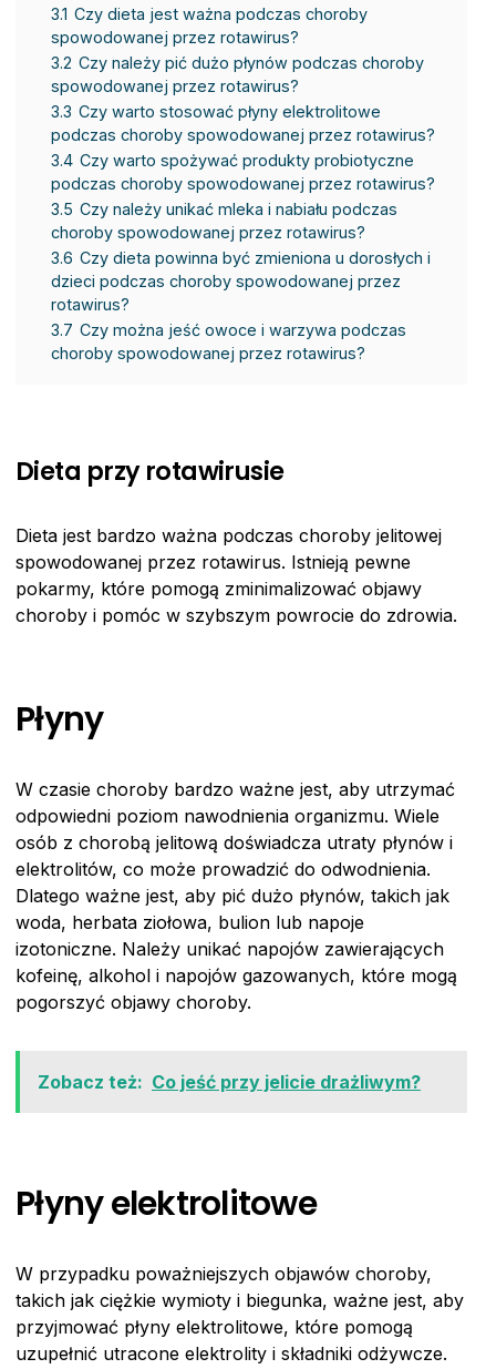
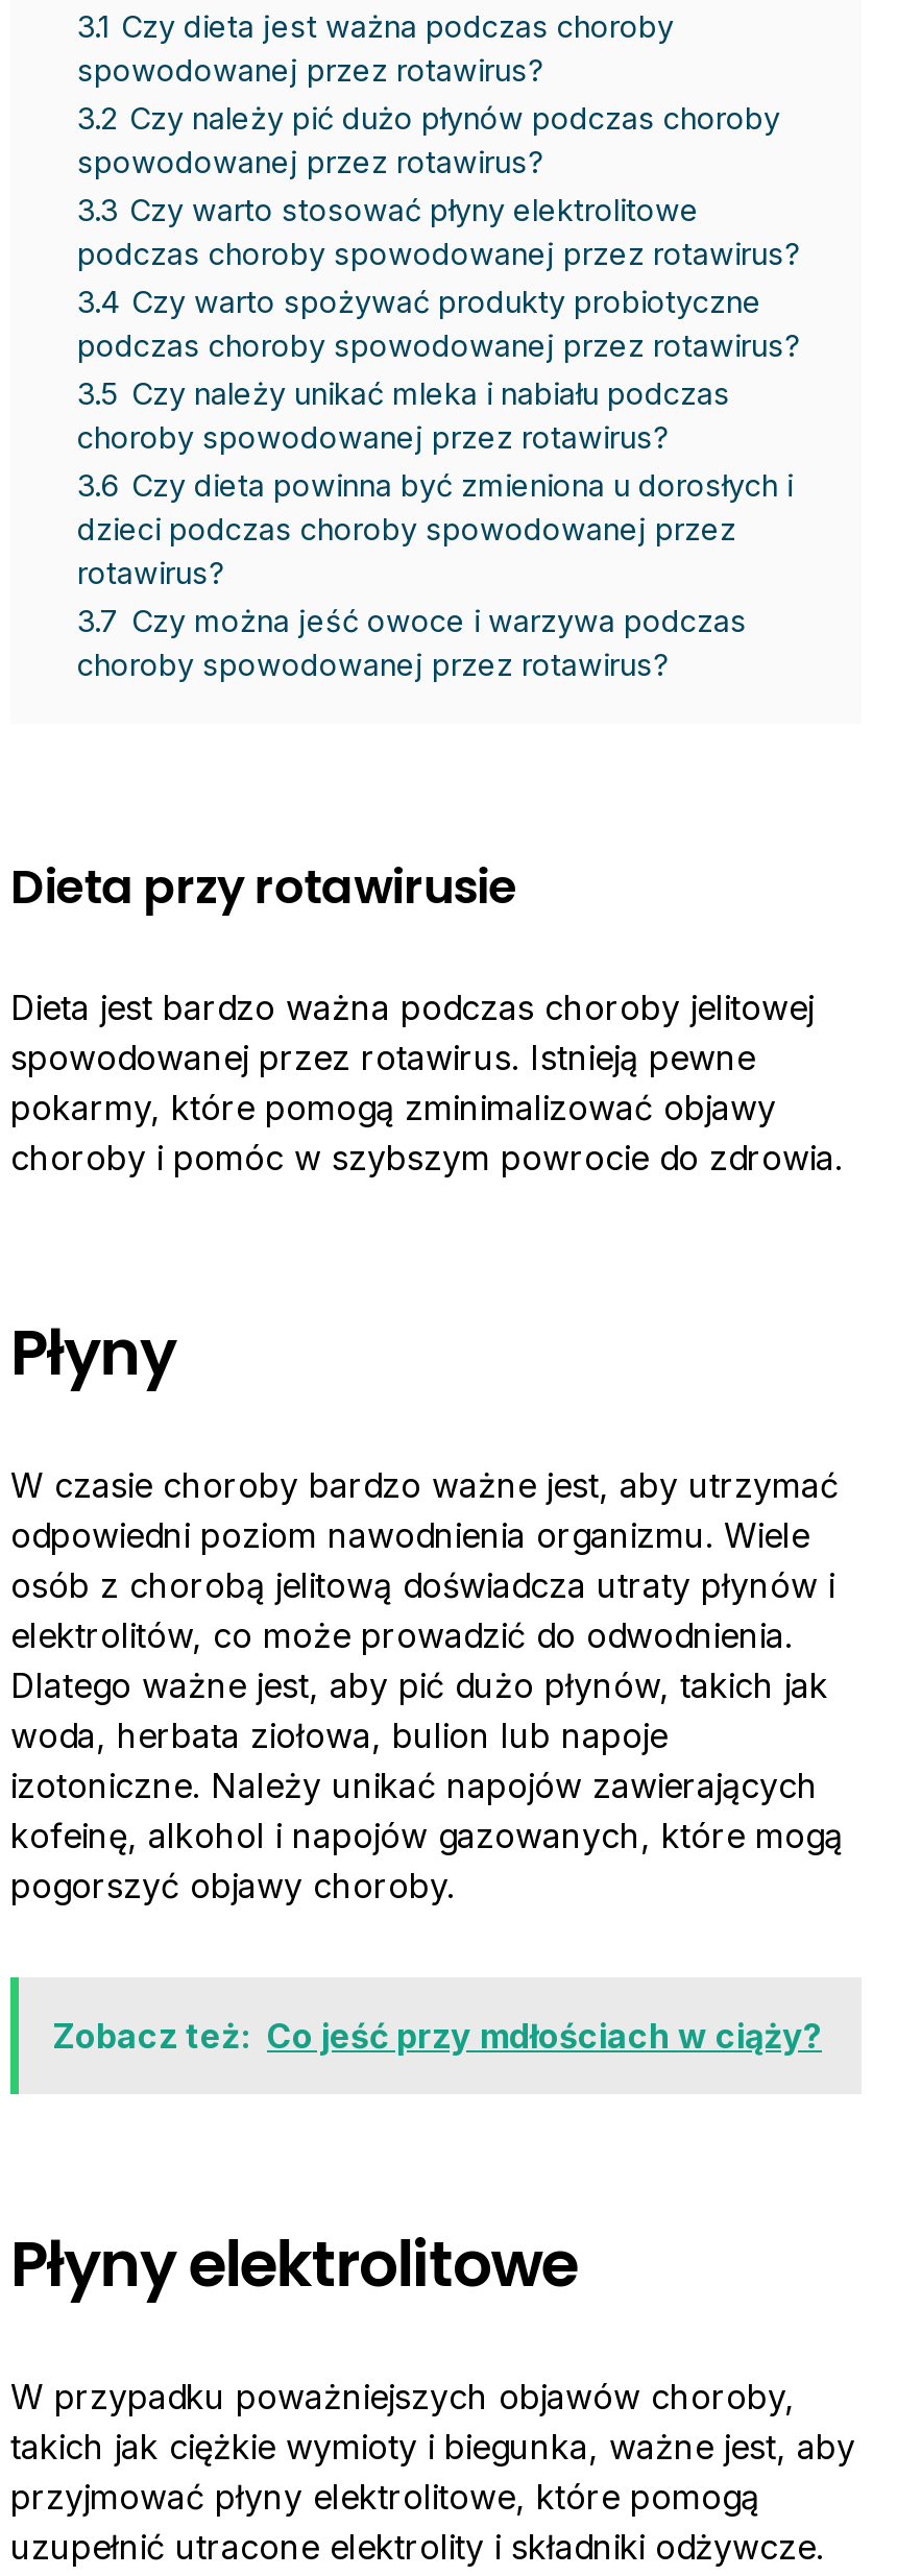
- Zobacz też: Co jeść przy jelicie drażliwym?
+ Zobacz też: Co jeść przy mdłościach w ciąży?
